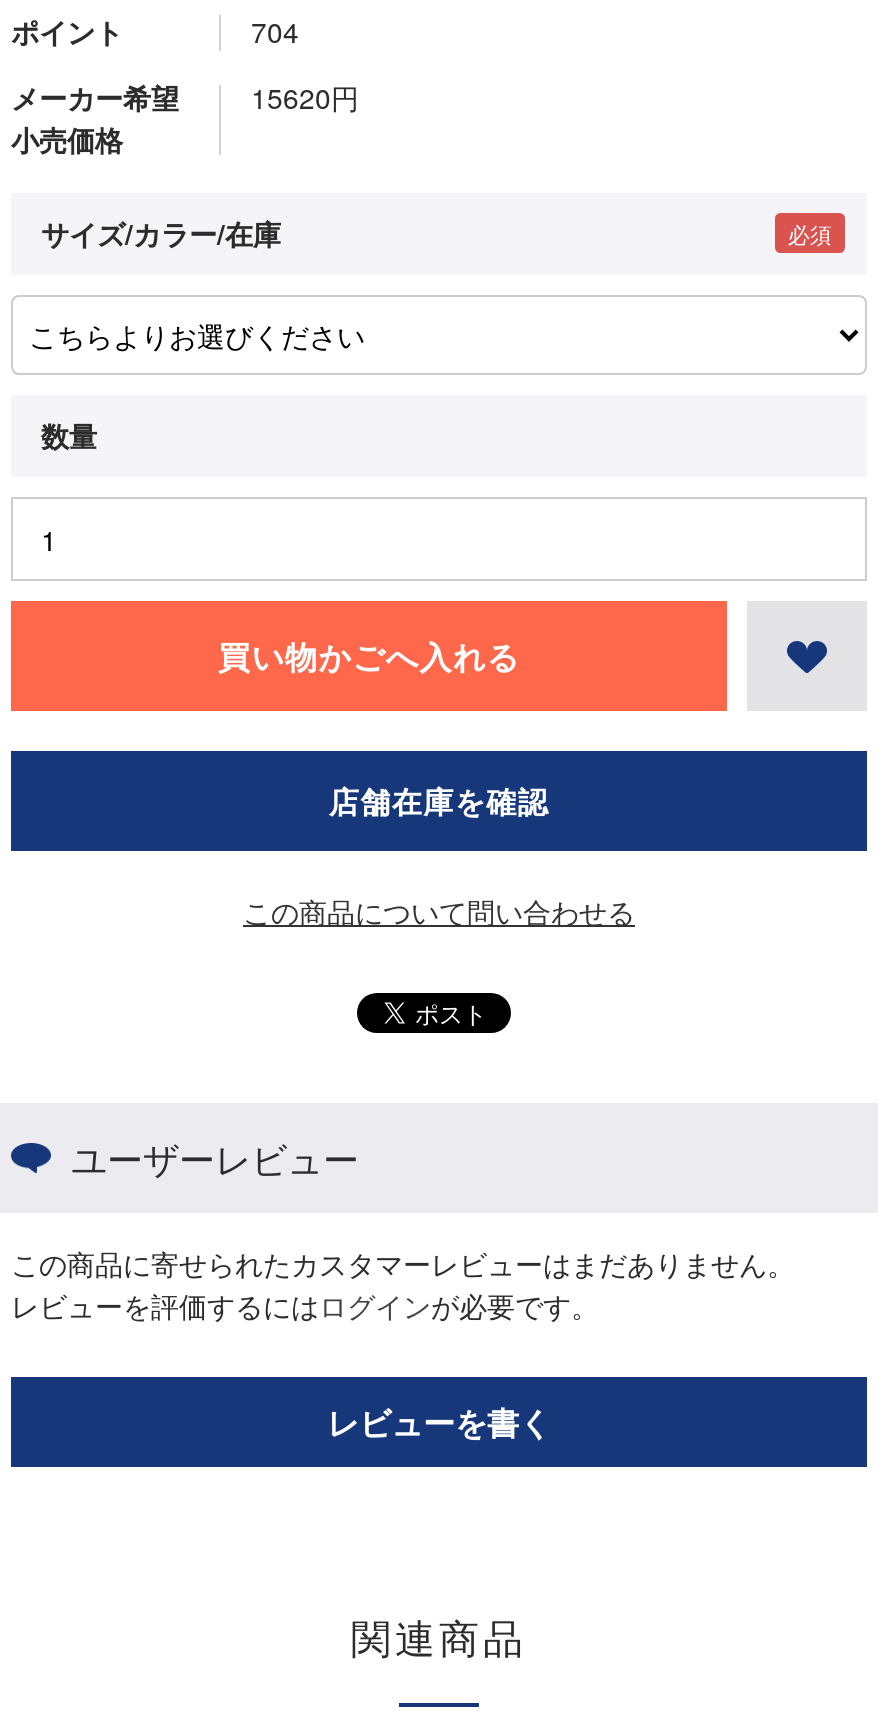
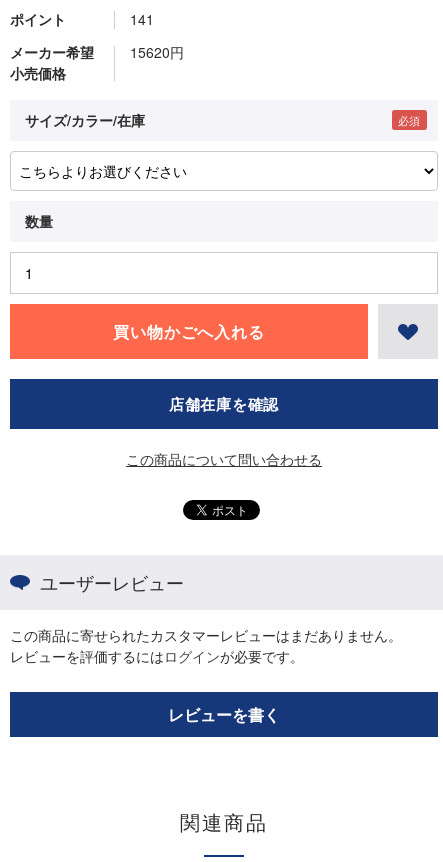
- 704
+ 141
